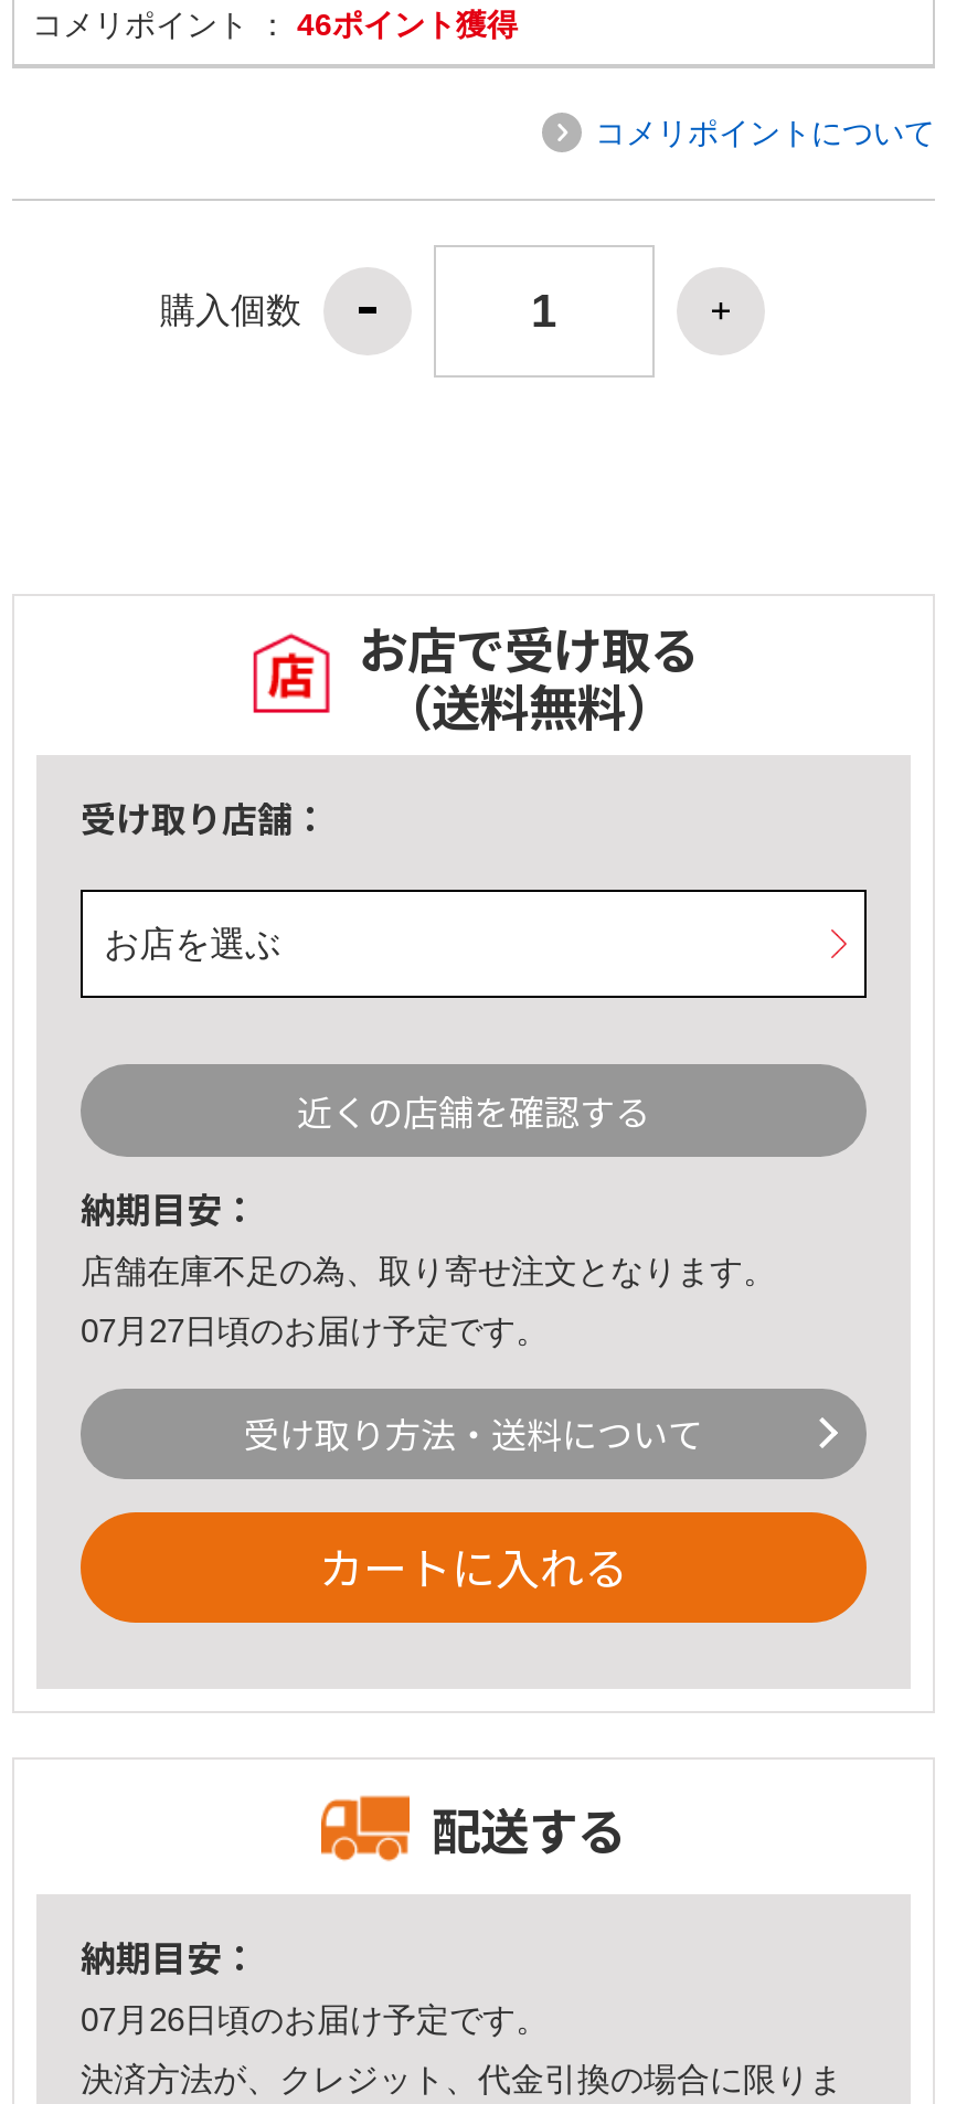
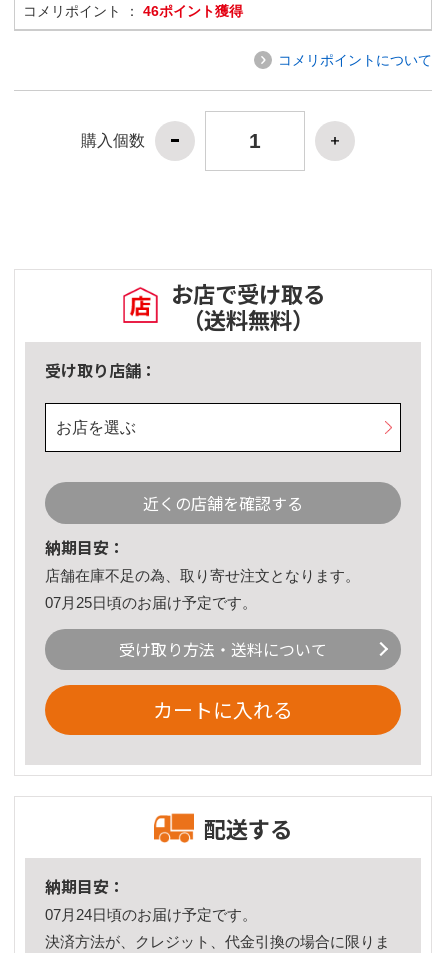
- 07月27日頃のお届け予定です。
+ 07月25日頃のお届け予定です。

- 07月26日頃のお届け予定です。
+ 07月24日頃のお届け予定です。
